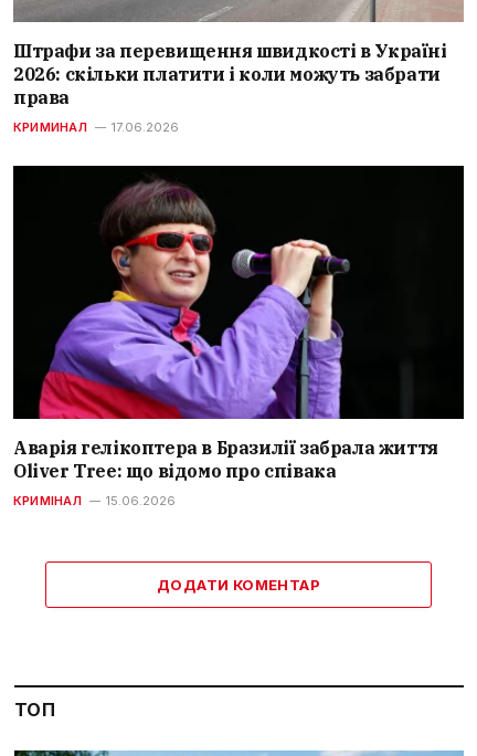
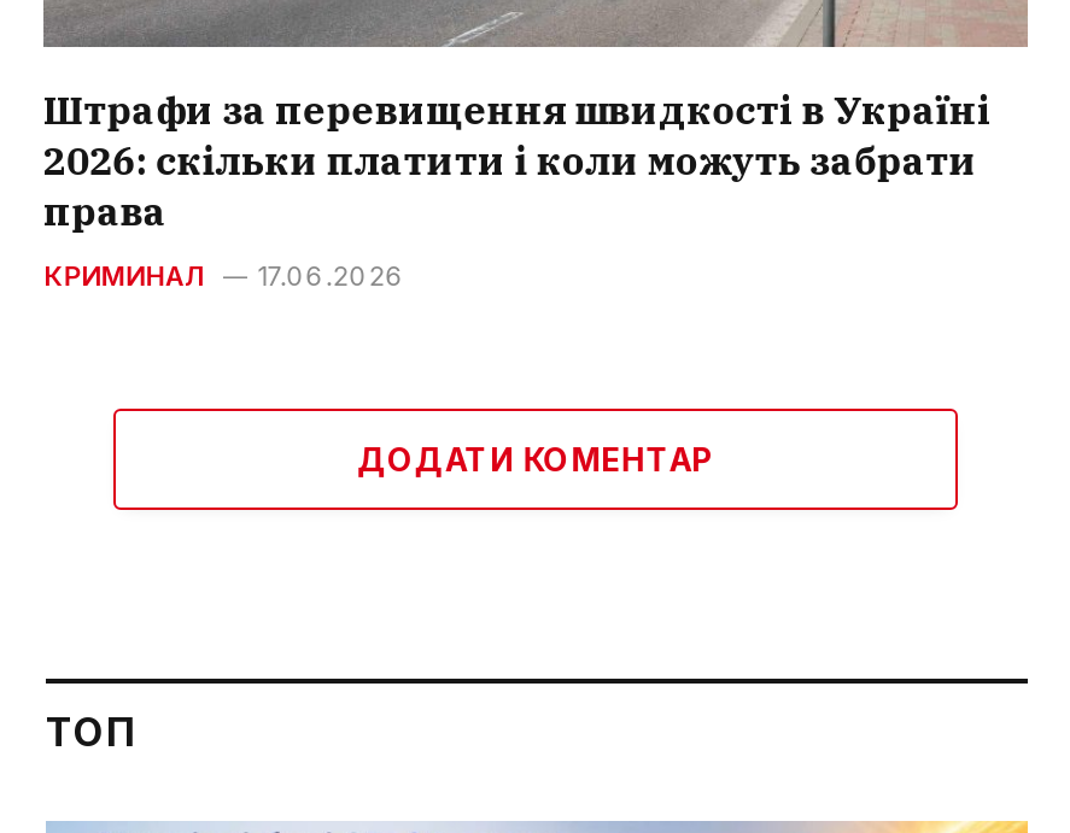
- [image]
- Аварія гелікоптера в Бразилії забрала життя
- Oliver Tree: що відомо про співака
- КРИМІНАЛ
- 15.06.2026
